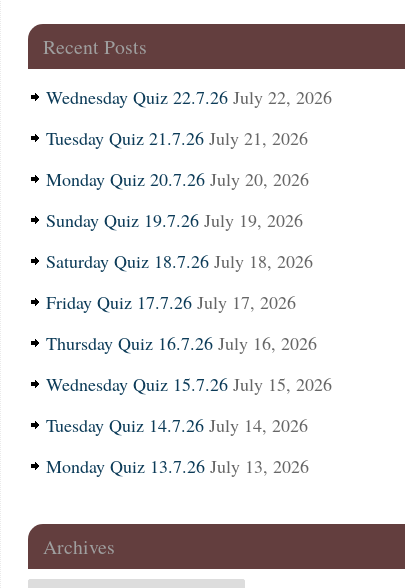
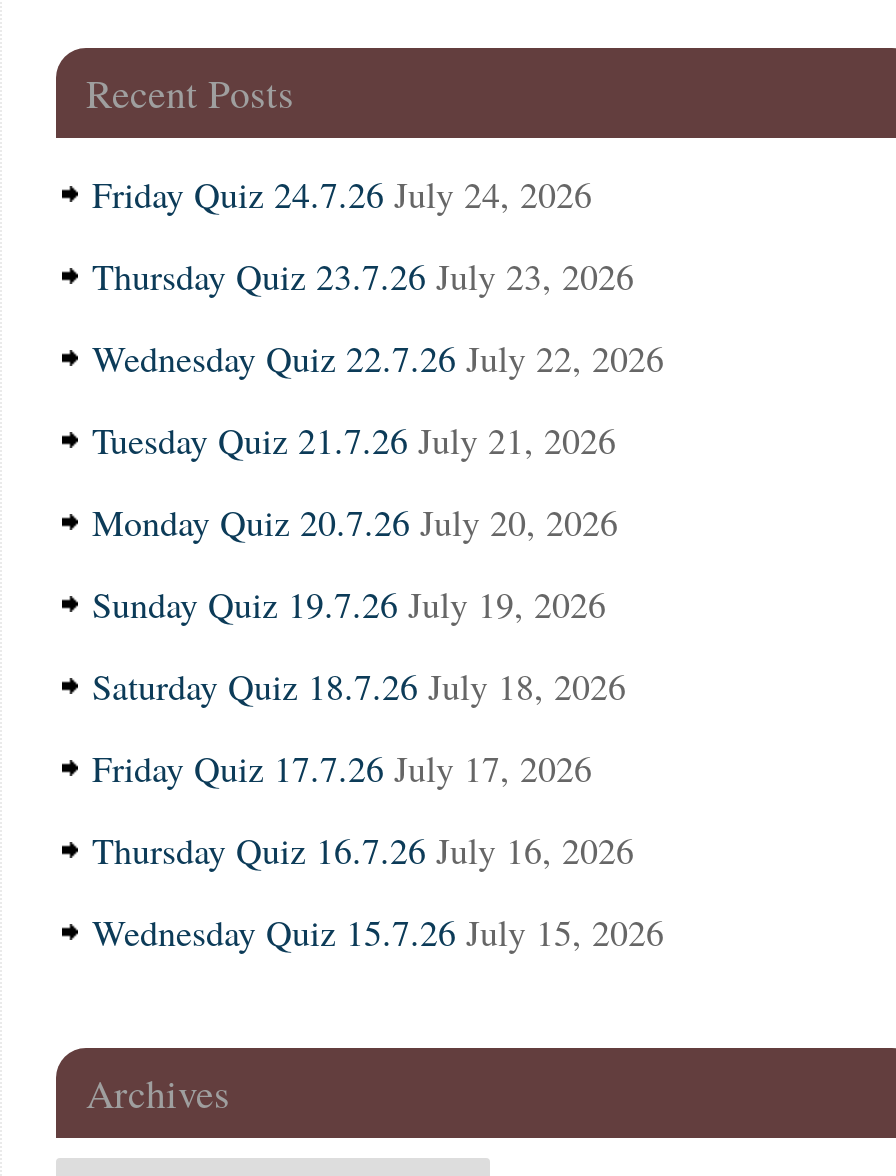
+ Friday Quiz 24.7.26 July 24, 2026
+ Thursday Quiz 23.7.26 July 23, 2026

moved down: Wednesday Quiz 22.7.26 July 22, 2026 | Tuesday Quiz 21.7.26 July 21, 2026 | Monday Quiz 20.7.26 July 20, 2026 | Sunday Quiz 19.7.26 July 19, 2026 | Saturday Quiz 18.7.26 July 18, 2026 | Friday Quiz 17.7.26 July 17, 2026 | Thursday Quiz 16.7.26 July 16, 2026 | Wednesday Quiz 15.7.26 July 15, 2026

- Tuesday Quiz 14.7.26 July 14, 2026
- Monday Quiz 13.7.26 July 13, 2026
